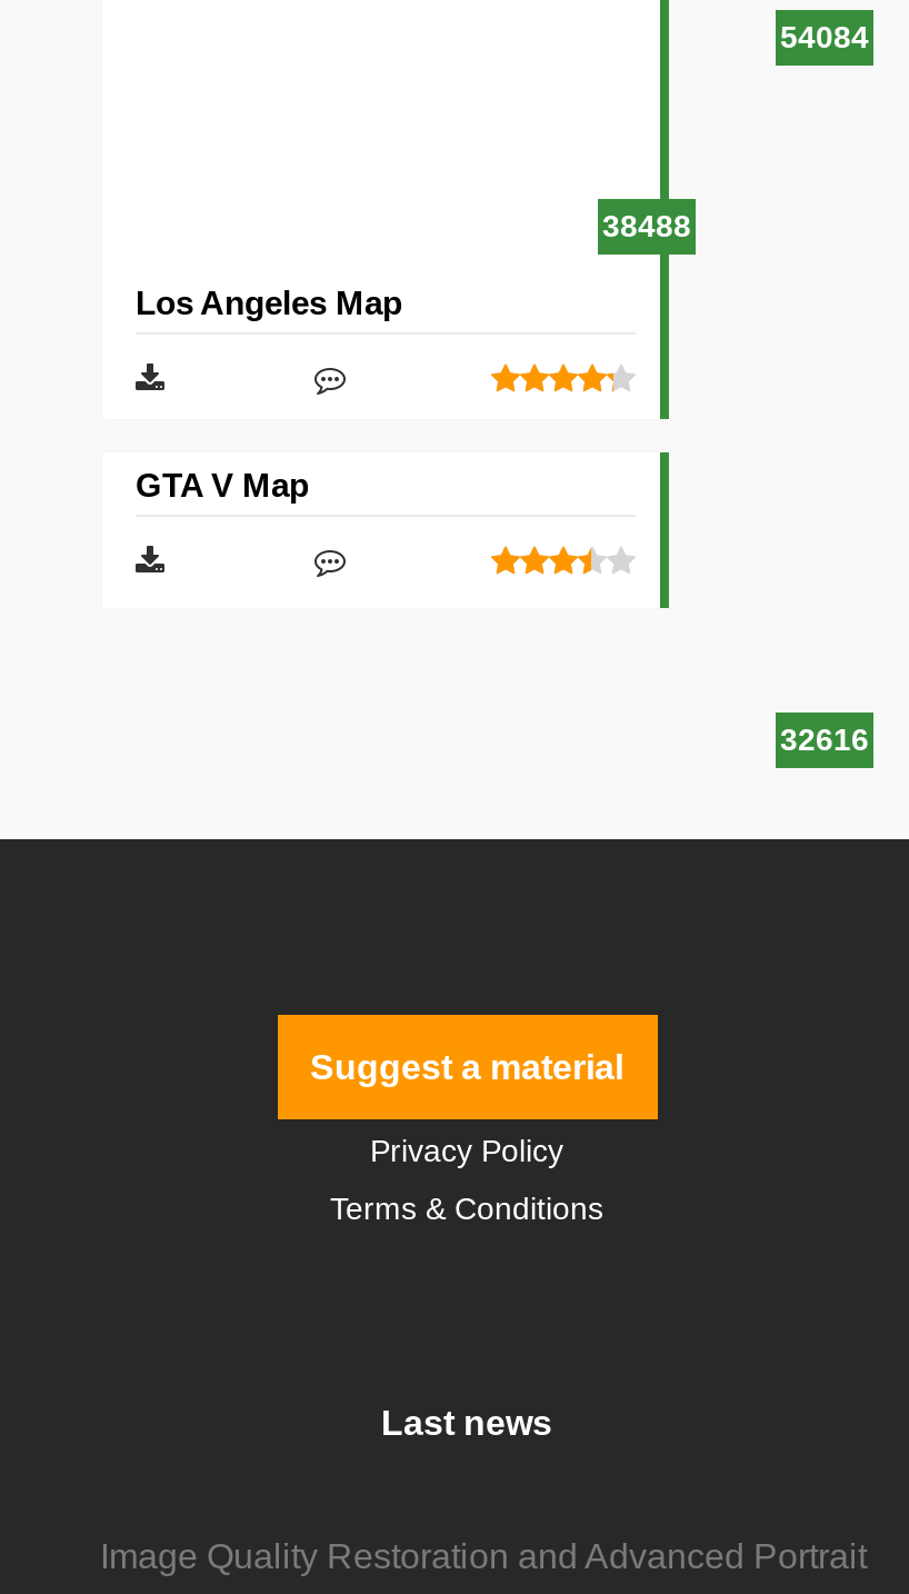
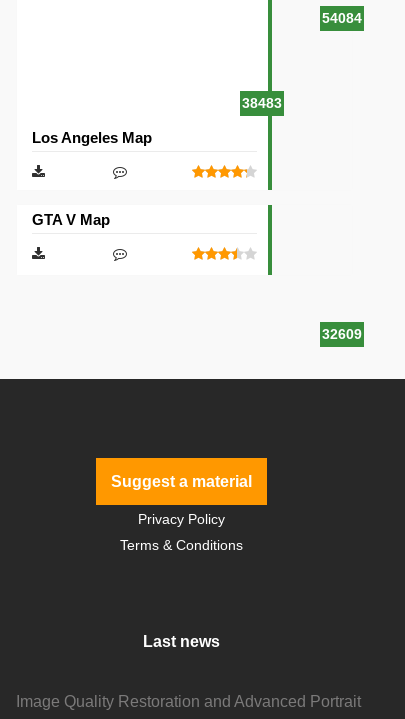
- 38488
+ 38483

- 32616
+ 32609
